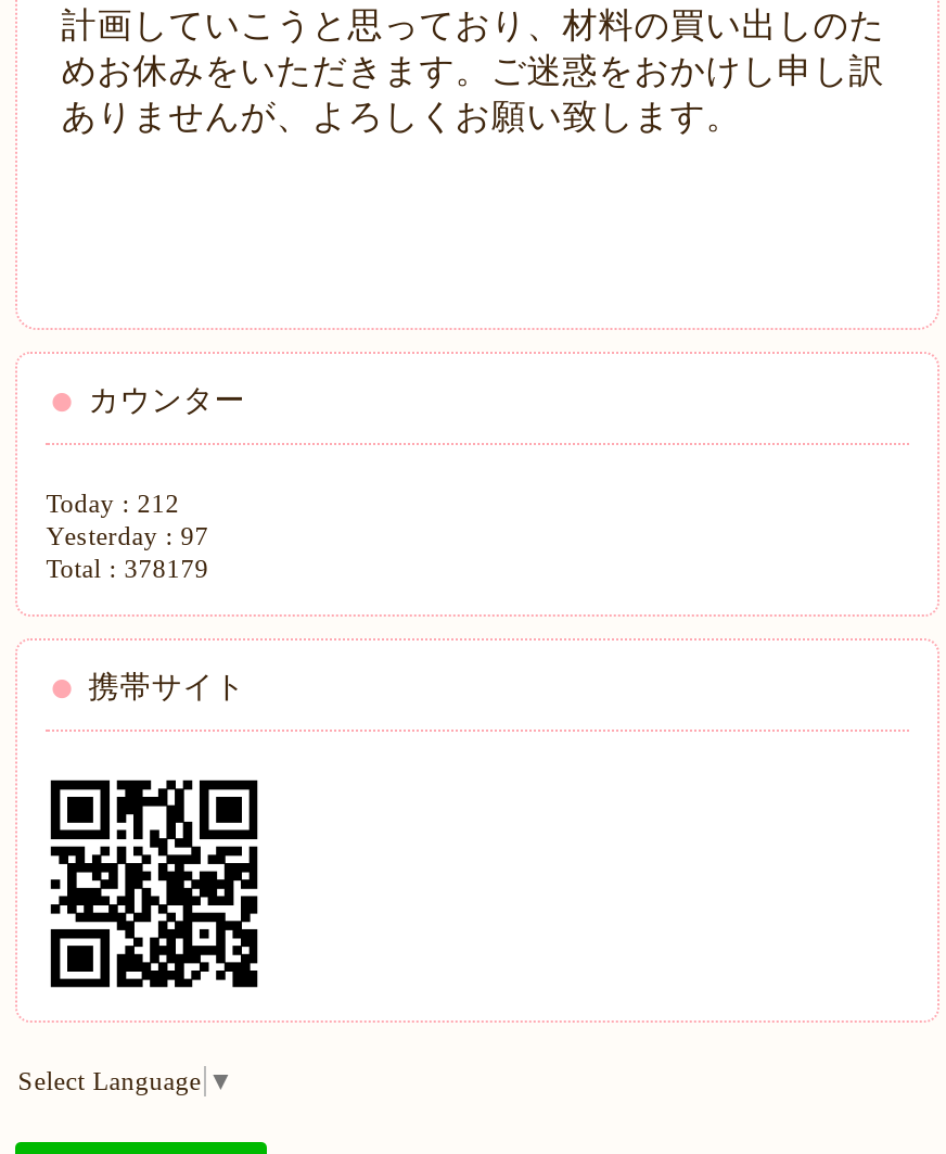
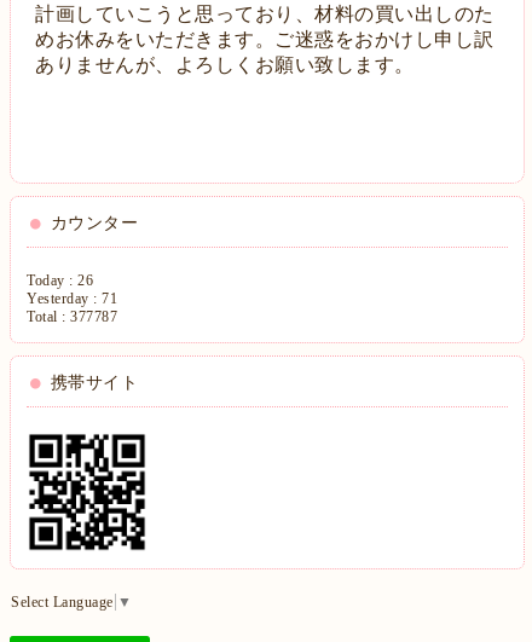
- Today : 212
+ Today : 26

- Yesterday : 97
+ Yesterday : 71

- Total : 378179
+ Total : 377787
